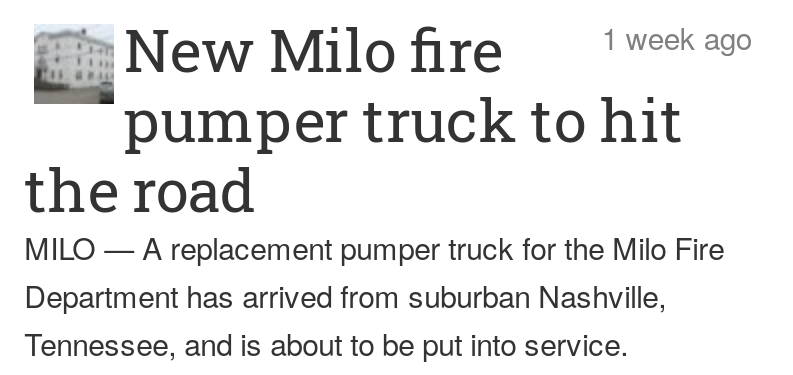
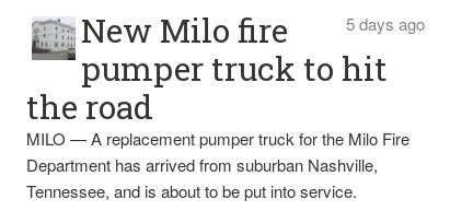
- 1 week ago
+ 5 days ago
